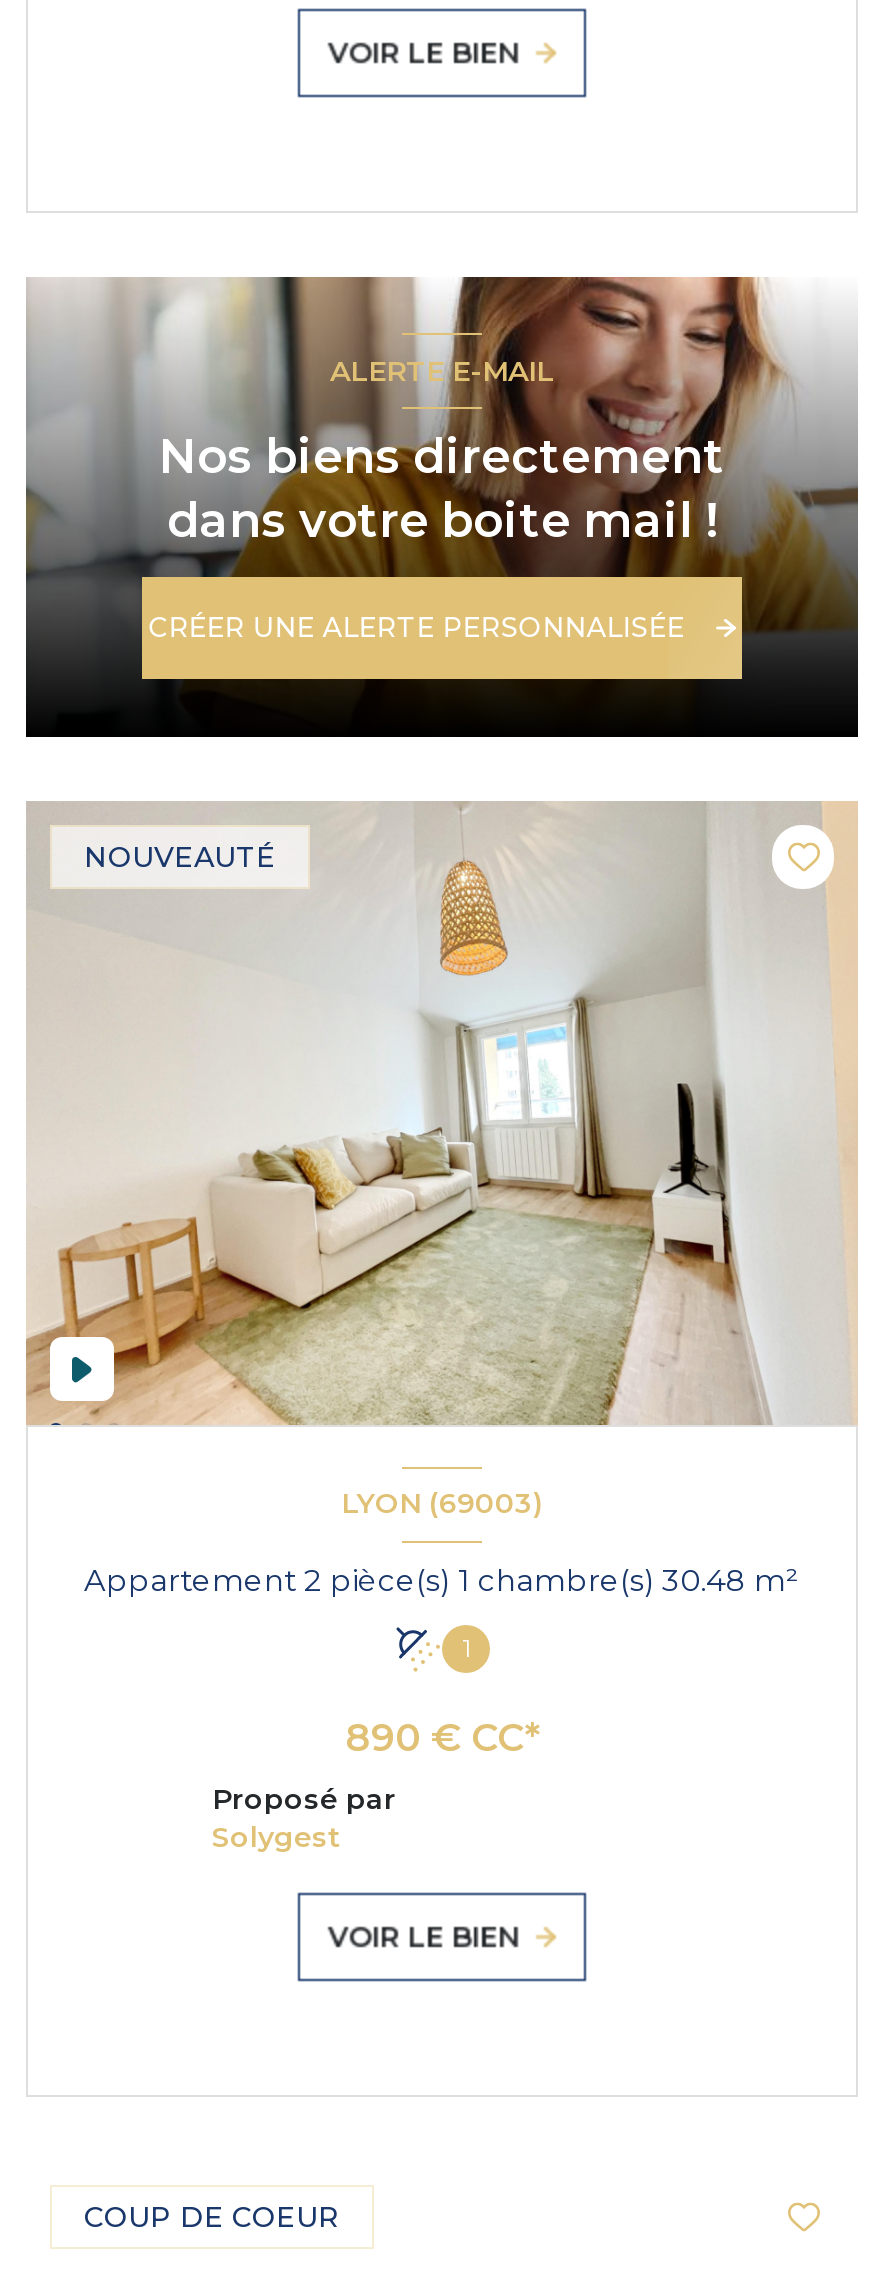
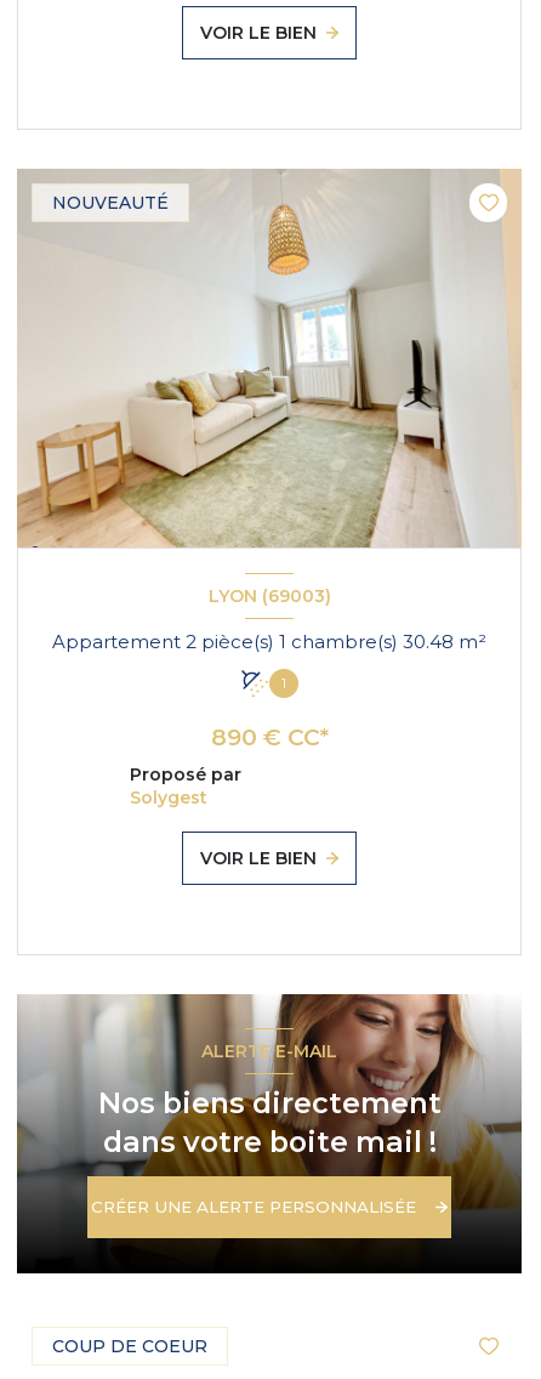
moved down: [image] | ALERTE E-MAIL | Nos biens directement | dans votre boite mail ! | CRÉER UNE ALERTE PERSONNALISÉE

moved up: [image] | NOUVEAUTÉ | LYON (69003) | 1 | 890 € CC* | Proposé par | Solygest | VOIR LE BIEN

- [image]
+ [image]
